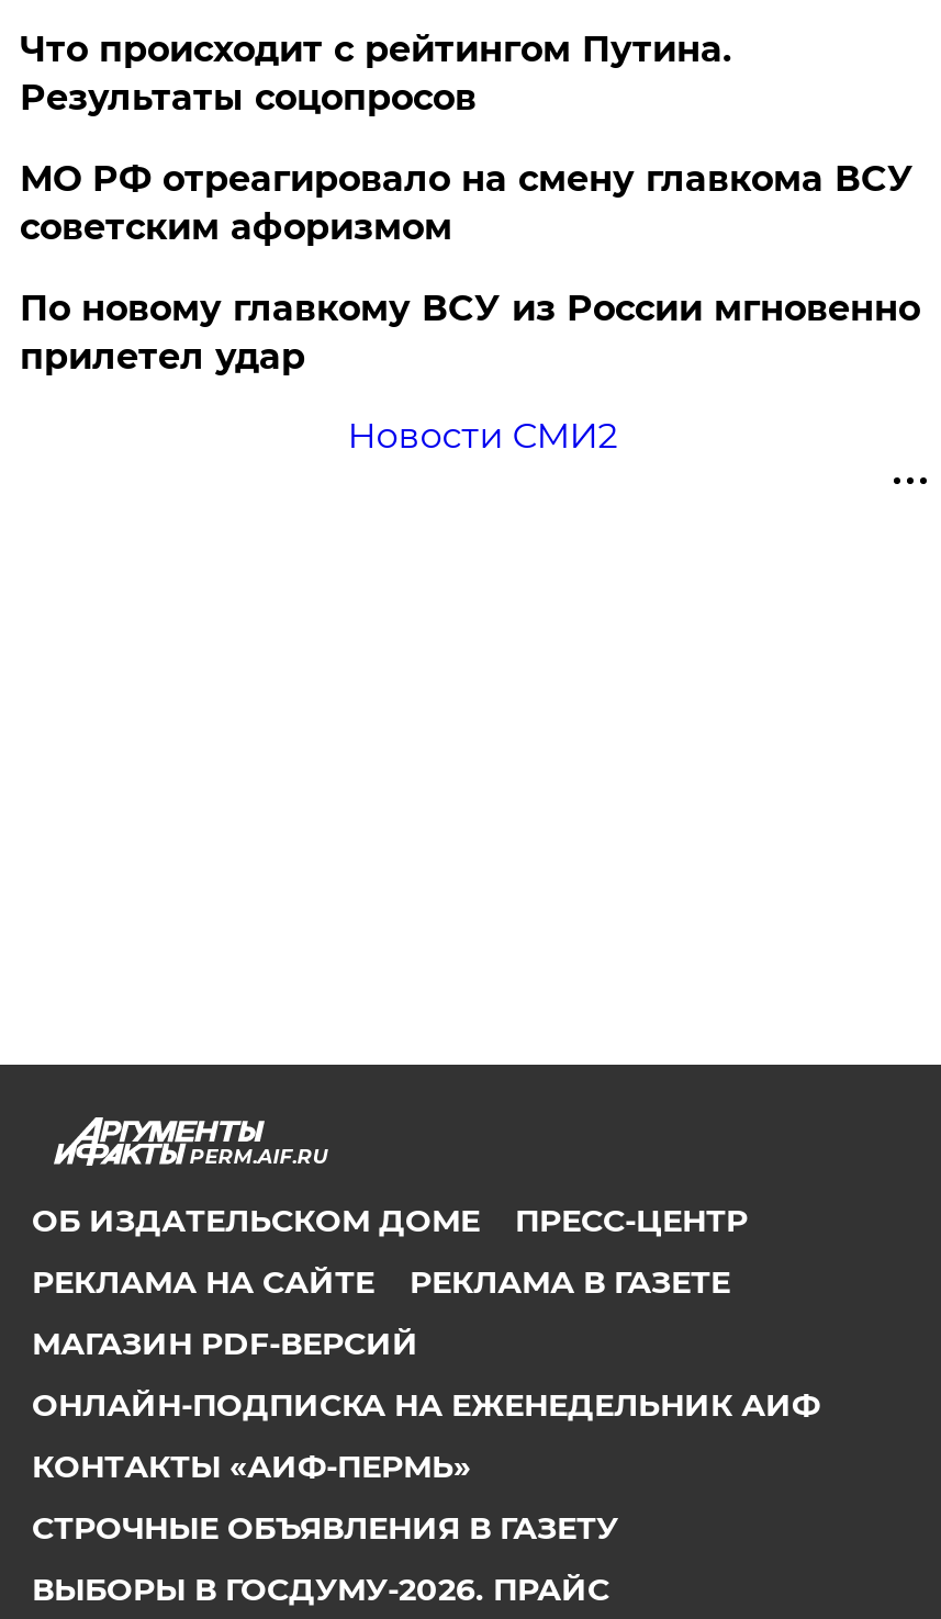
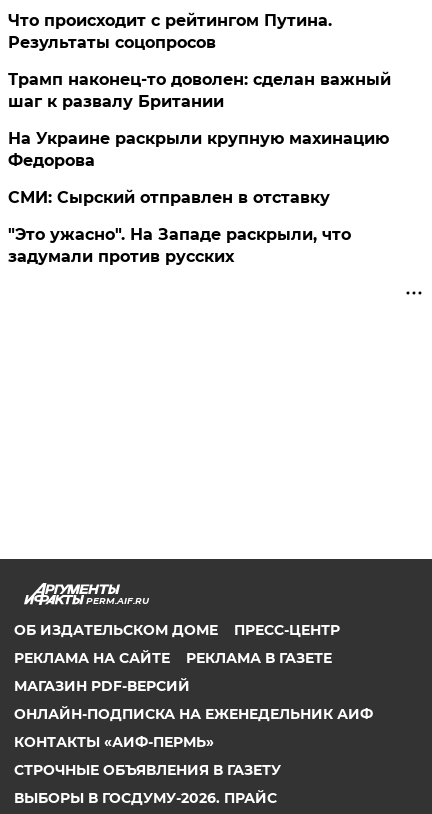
- МО РФ отреагировало на смену главкома ВСУ
- советским афоризмом
- По новому главкому ВСУ из России мгновенно
- прилетел удар
- Новости СМИ2
+ Трамп наконец-то доволен: сделан важный
+ шаг к развалу Британии
+ На Украине раскрыли крупную махинацию
+ Федорова
+ СМИ: Сырский отправлен в отставку
+ "Это ужасно". На Западе раскрыли, что
+ задумали против русских
